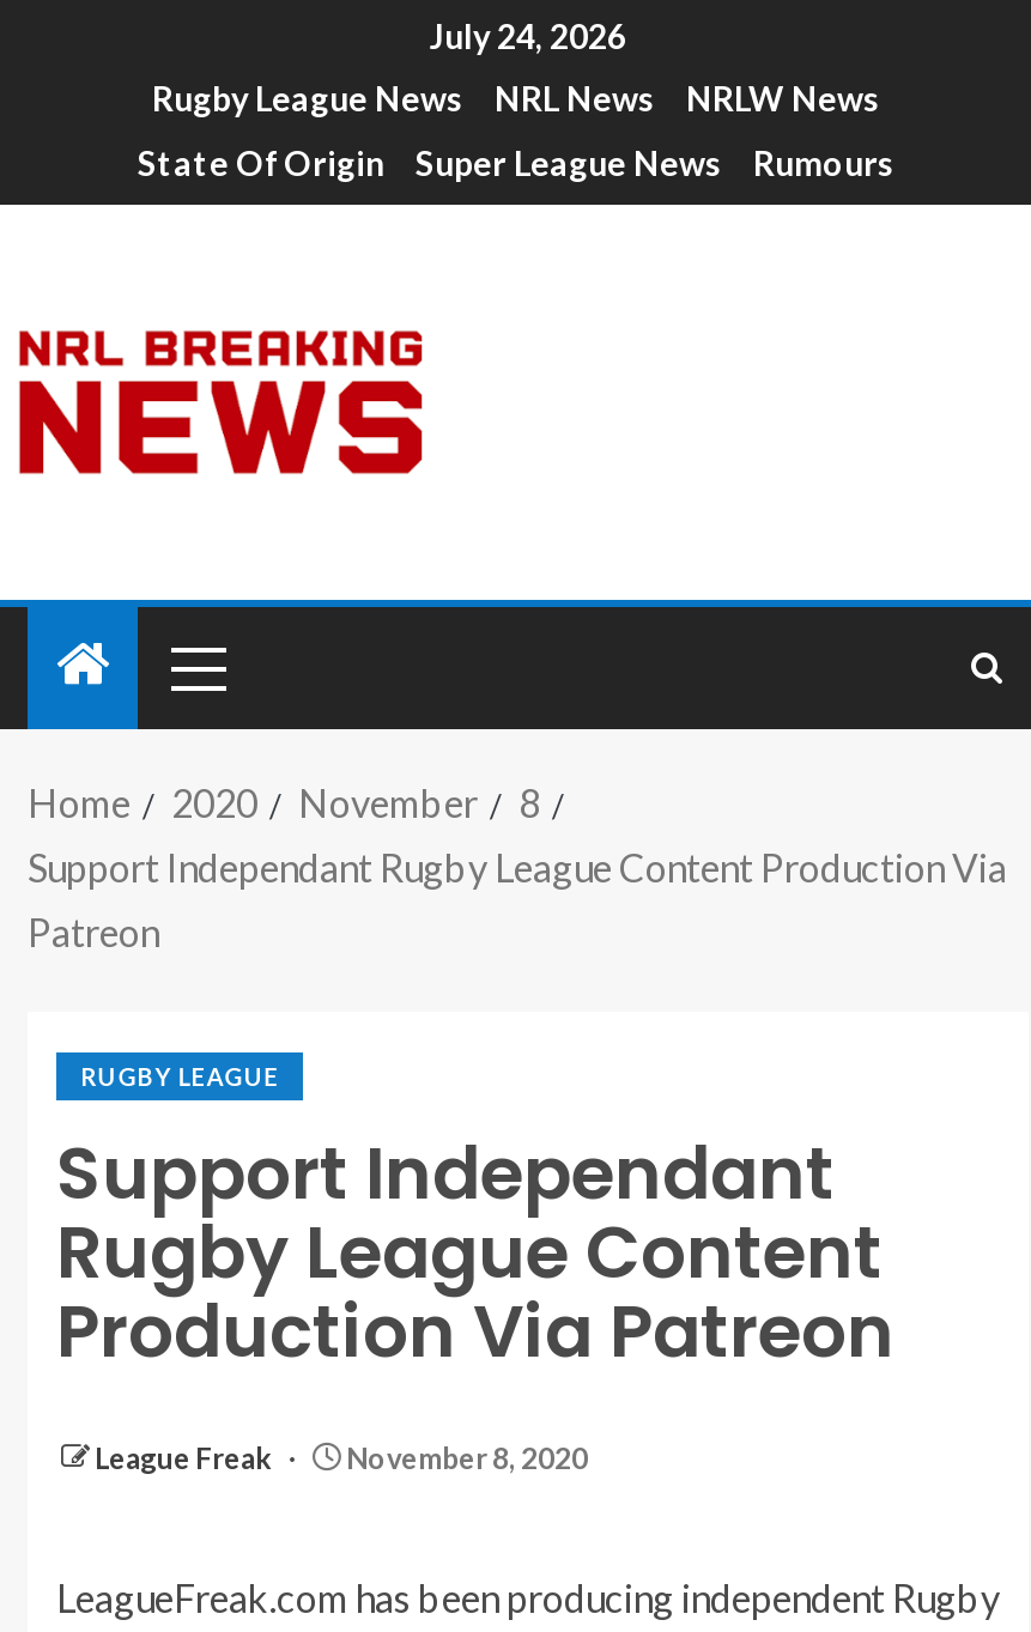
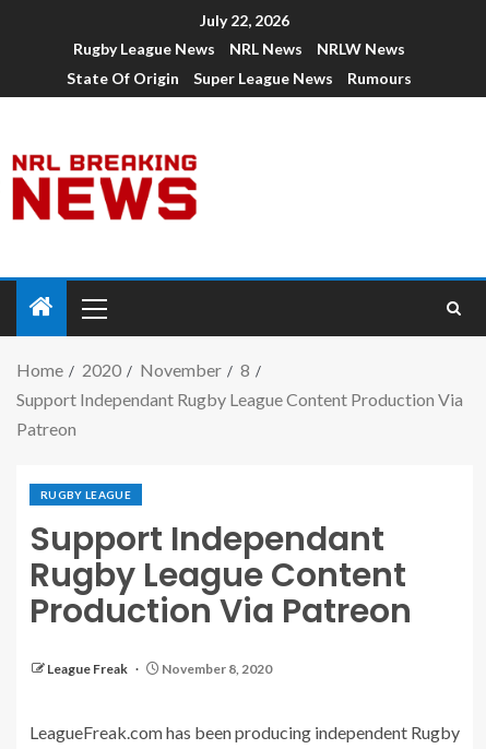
- July 24, 2026
+ July 22, 2026
